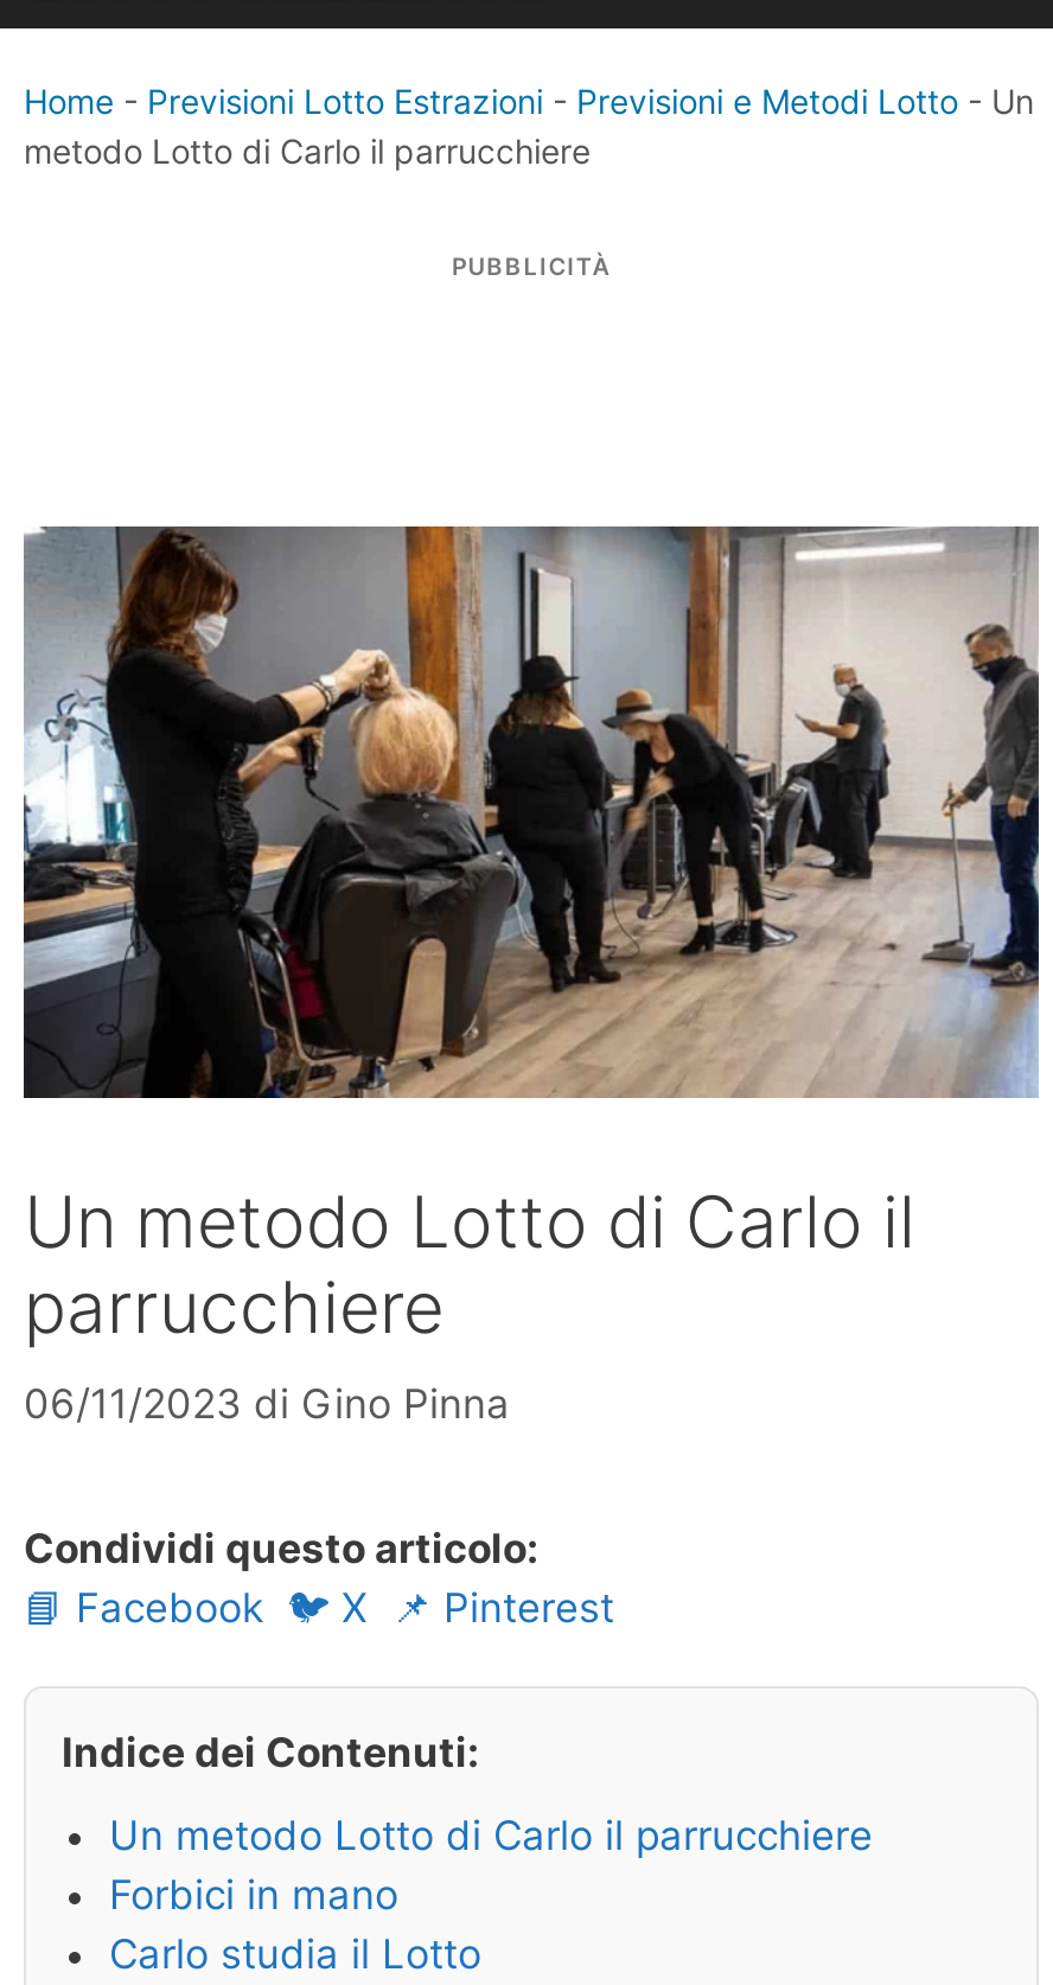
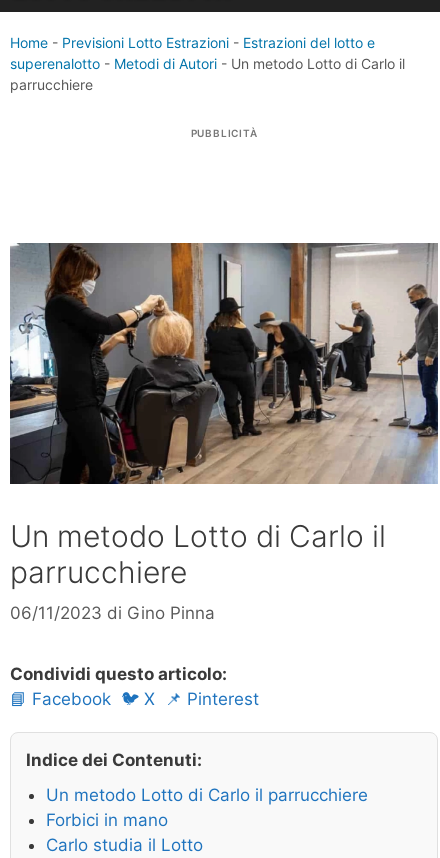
- Home - Previsioni Lotto Estrazioni - Previsioni e Metodi Lotto - Un
- metodo Lotto di Carlo il parrucchiere
+ Home - Previsioni Lotto Estrazioni - Estrazioni del lotto e
+ superenalotto - Metodi di Autori - Un metodo Lotto di Carlo il
+ parrucchiere
